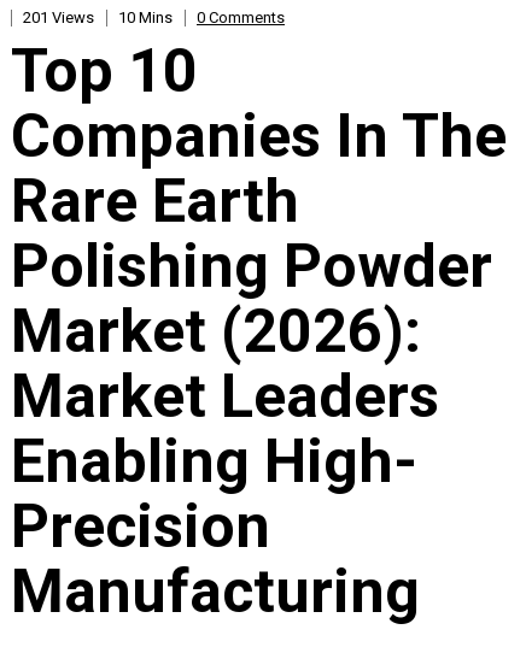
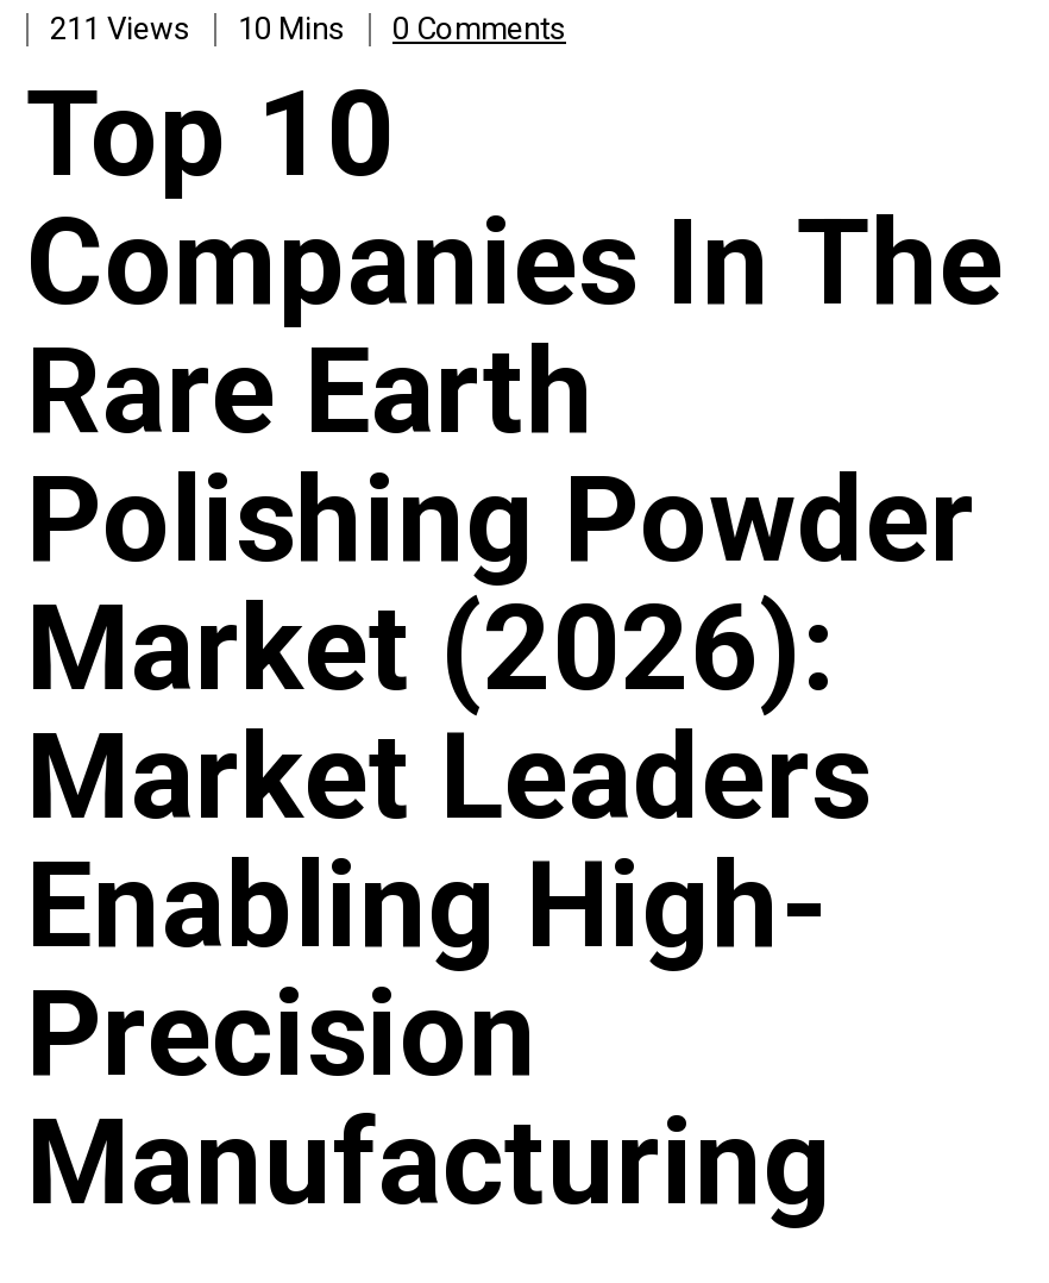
- 201 Views 10 Mins 0 Comments
+ 211 Views 10 Mins 0 Comments
